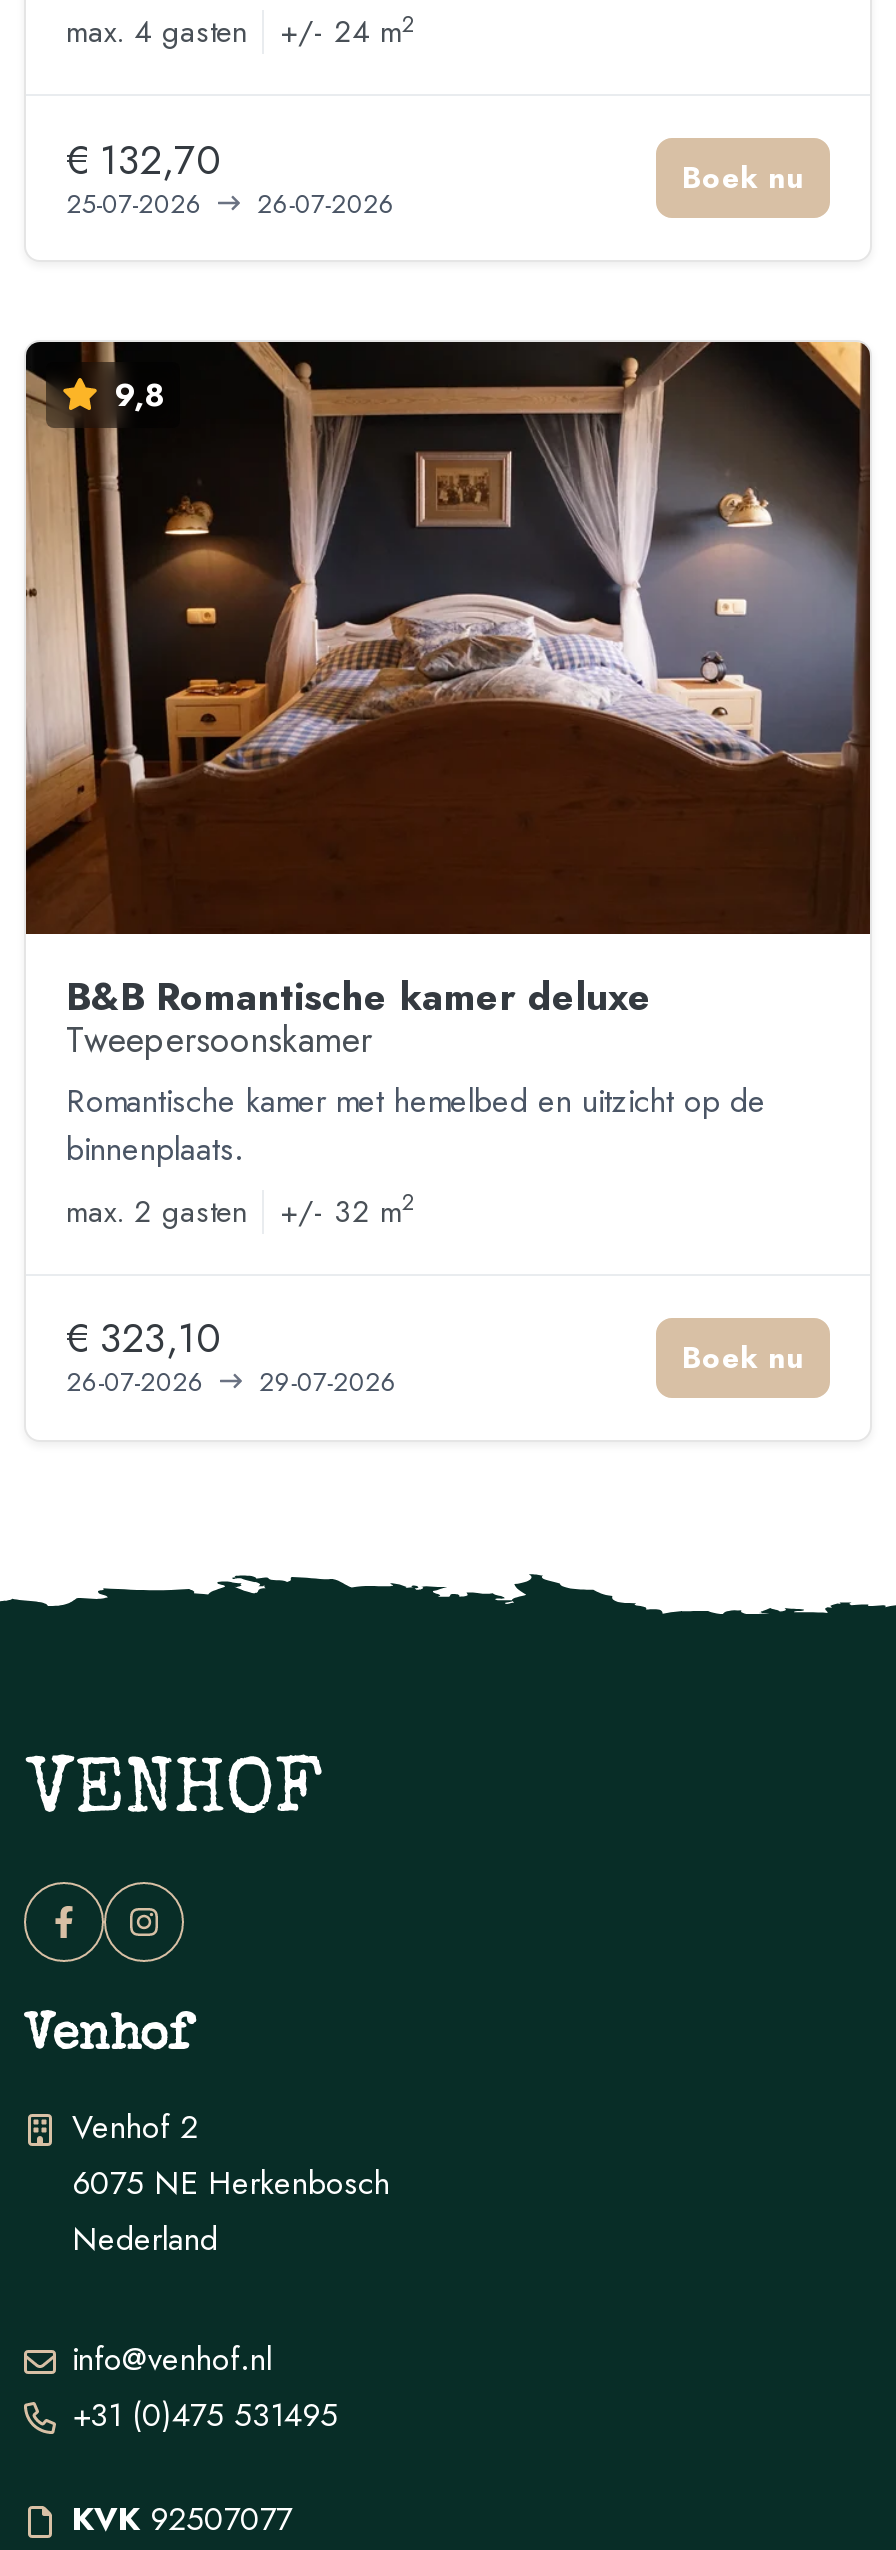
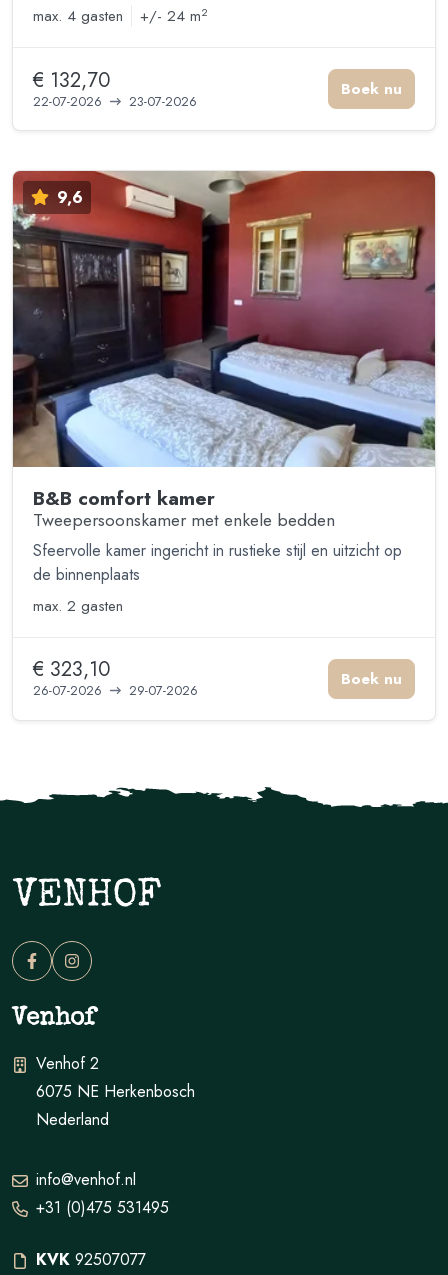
- 25-07-2026
+ 22-07-2026

- 26-07-2026
+ 23-07-2026

- [image]
- 9,8
+ [image]
+ 9,6

- B&B Romantische kamer deluxe
- Tweepersoonskamer
- Romantische kamer met hemelbed en uitzicht op de
- binnenplaats.
+ B&B comfort kamer
+ Tweepersoonskamer met enkele bedden
+ Sfeervolle kamer ingericht in rustieke stijl en uitzicht op
+ de binnenplaats

- +/- 32 m2
